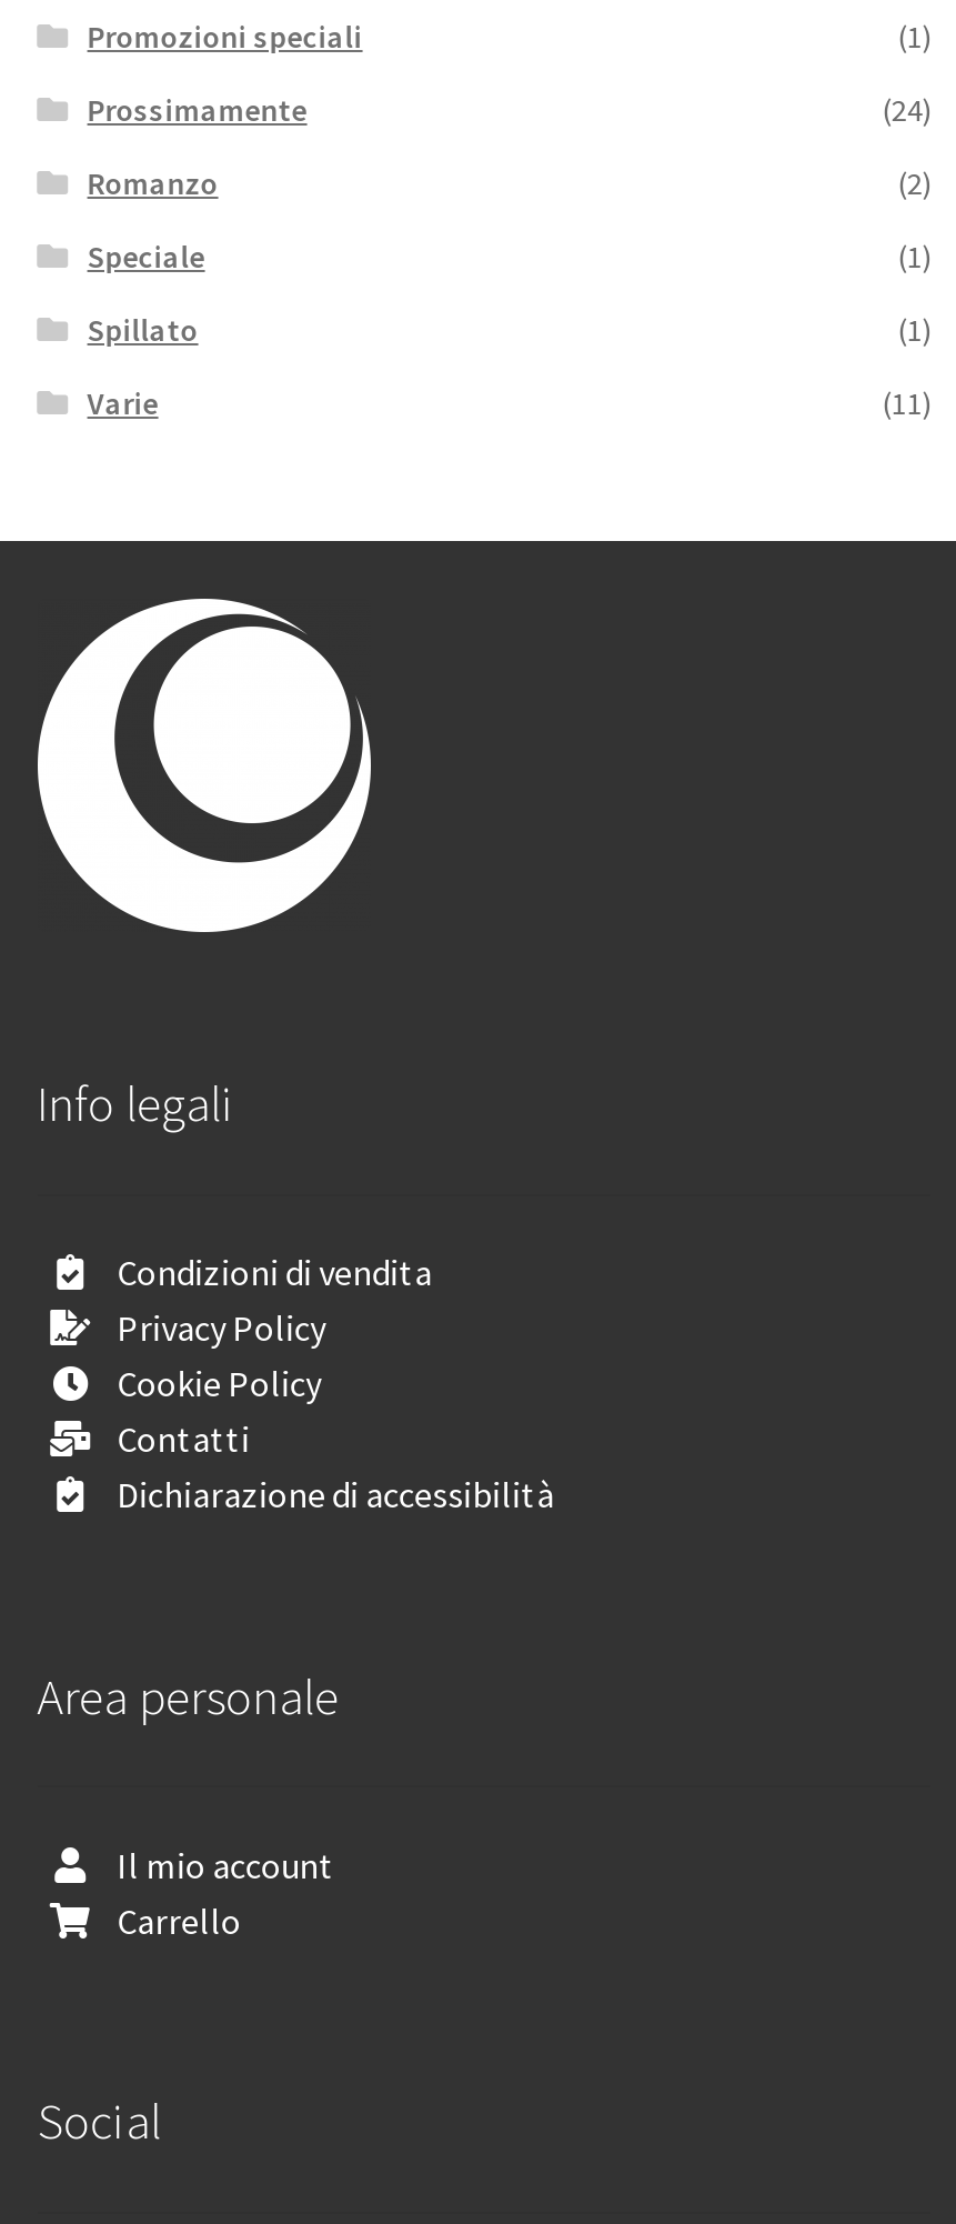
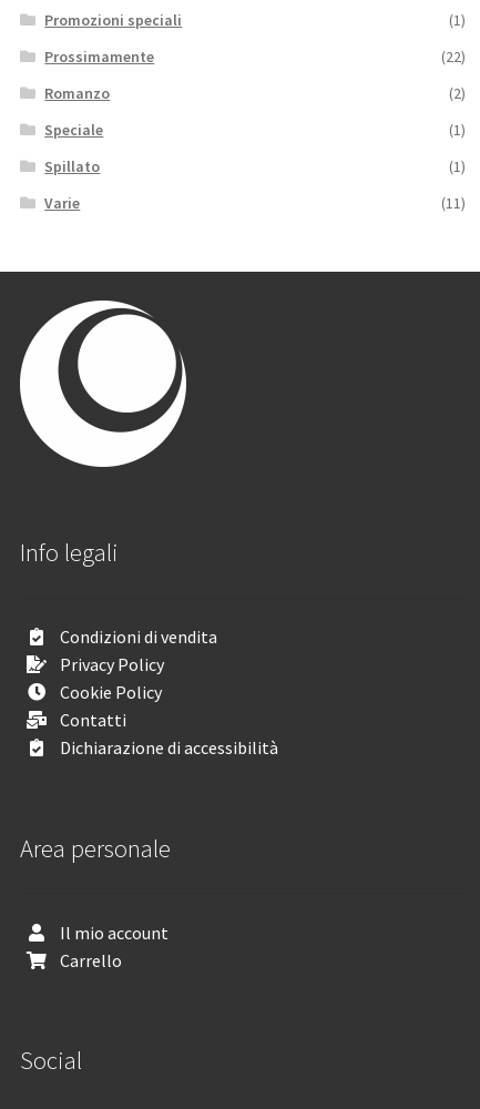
- (24)
+ (22)
